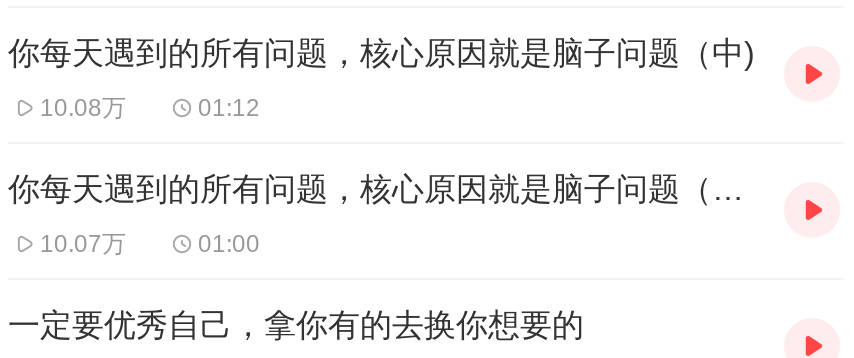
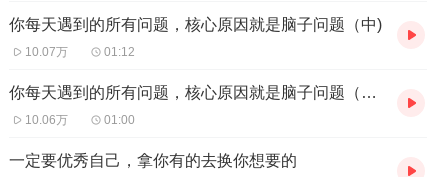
- 10.08万
+ 10.07万

- 10.07万
+ 10.06万
